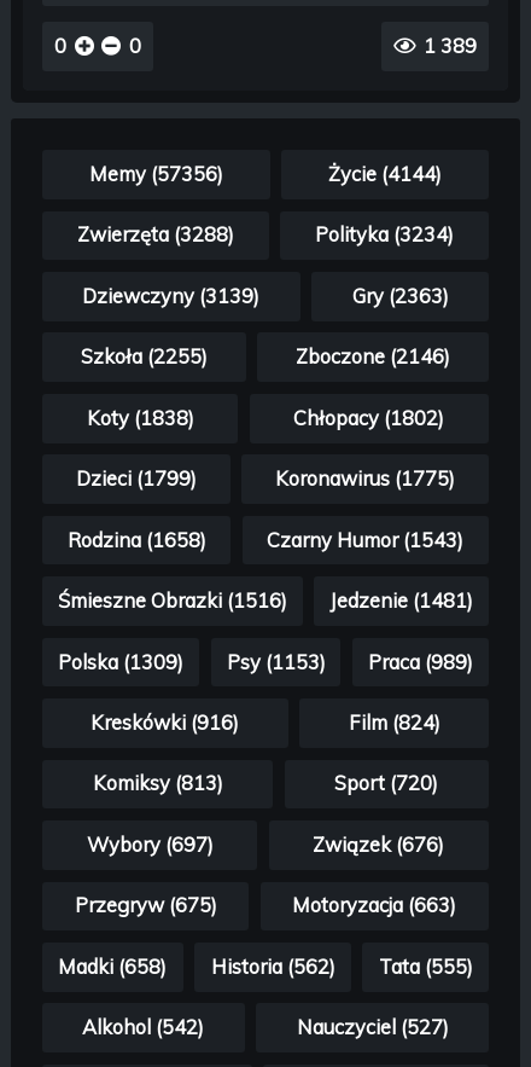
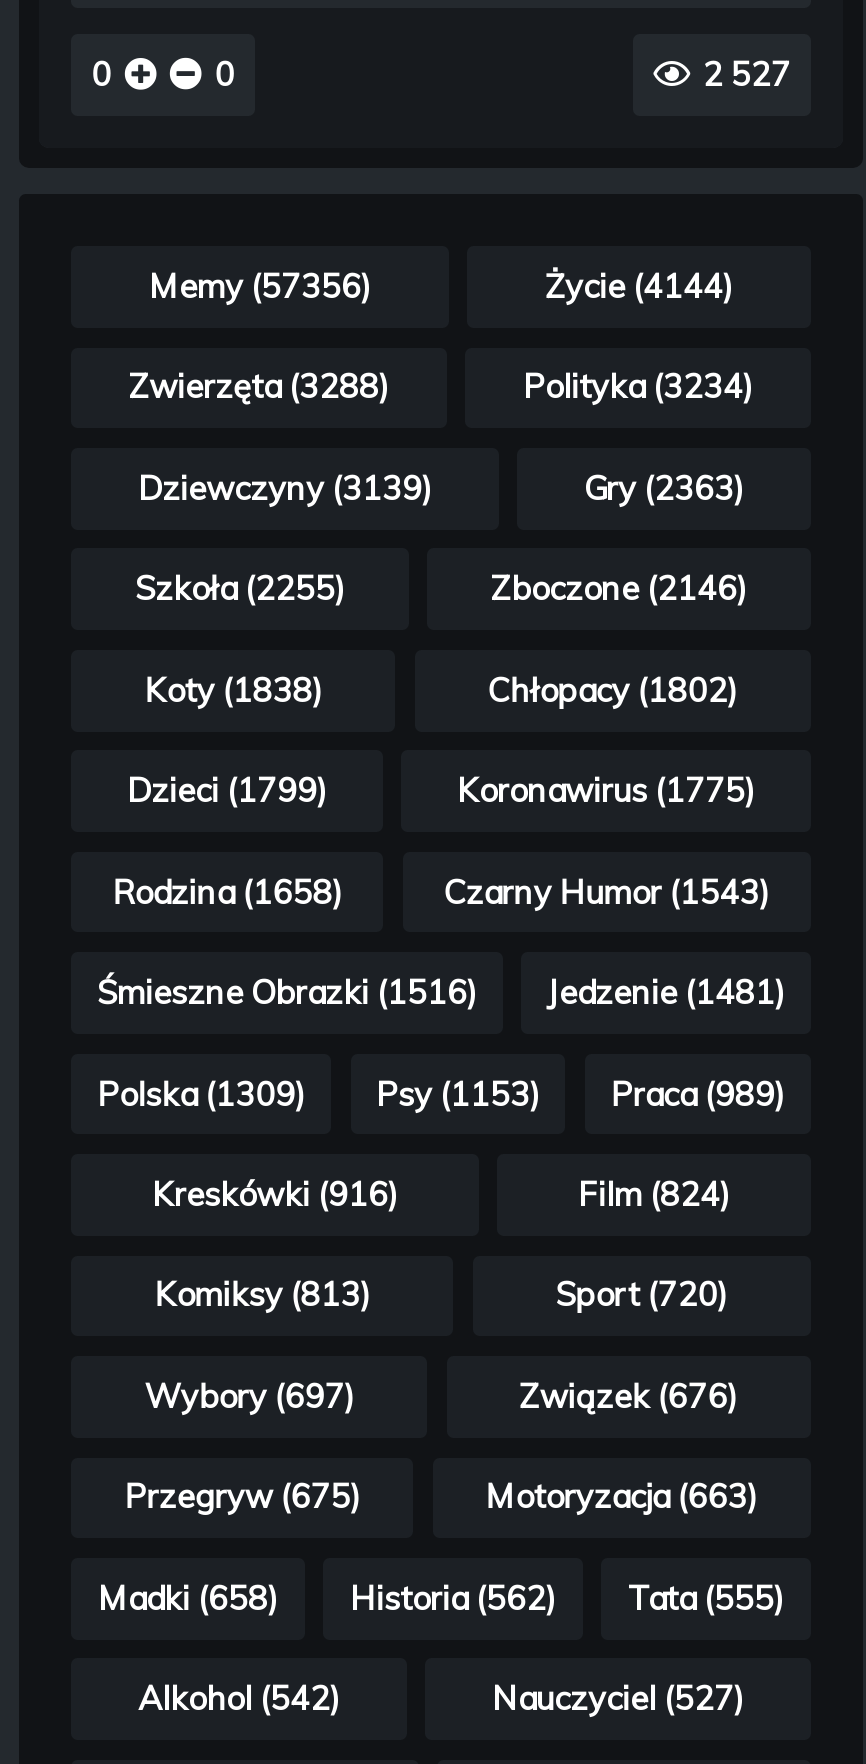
- 1 389
+ 2 527
